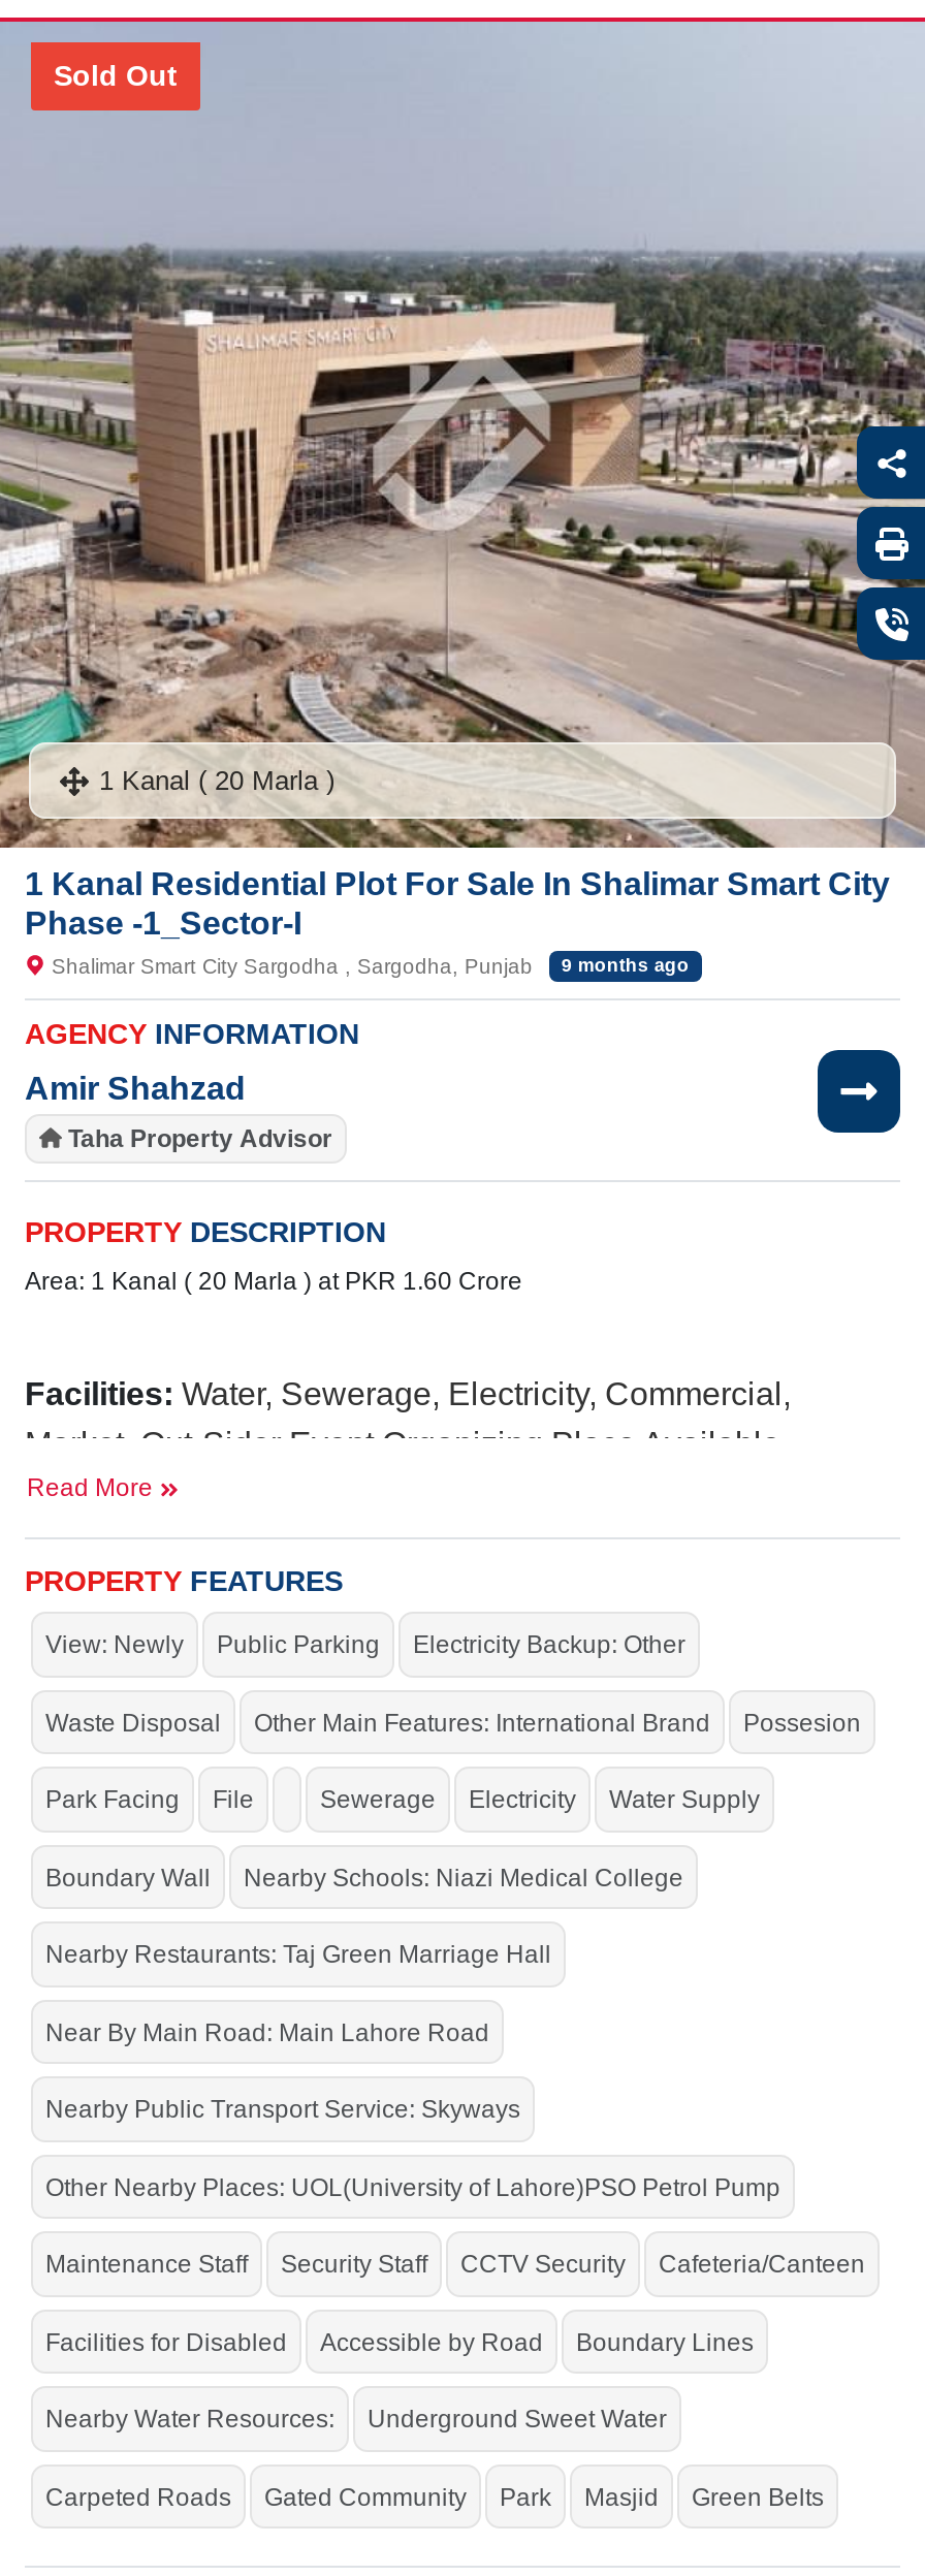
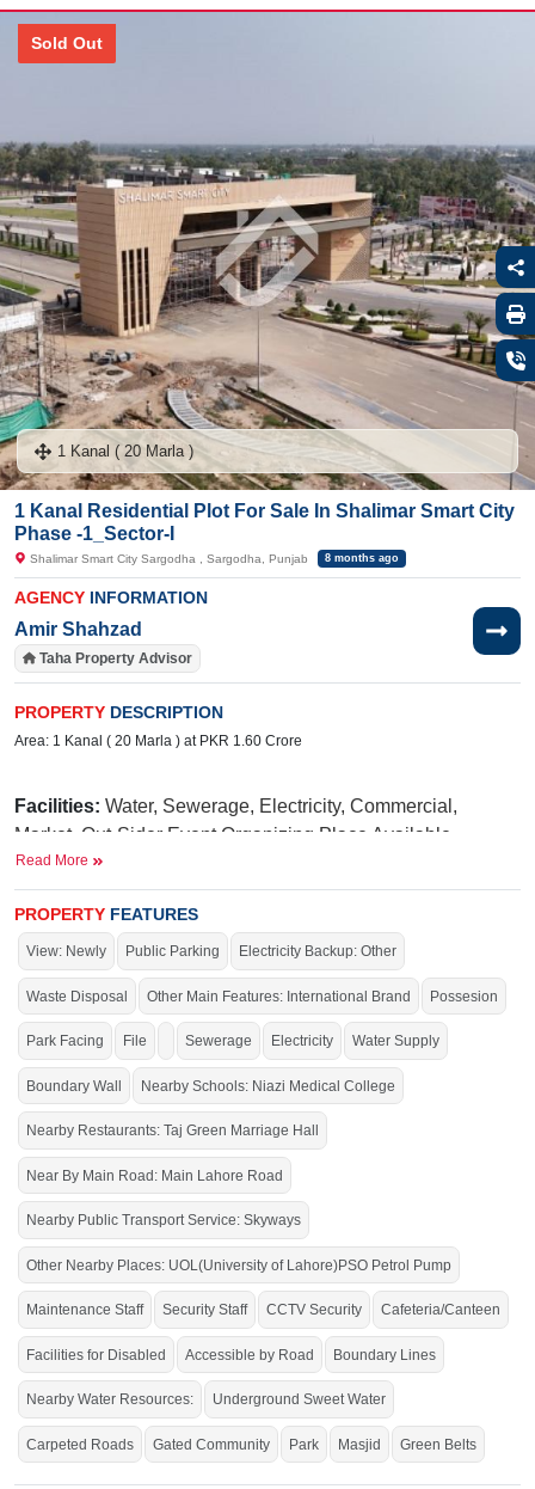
- Shalimar Smart City Sargodha , Sargodha, Punjab 9 months ago
+ Shalimar Smart City Sargodha , Sargodha, Punjab 8 months ago
